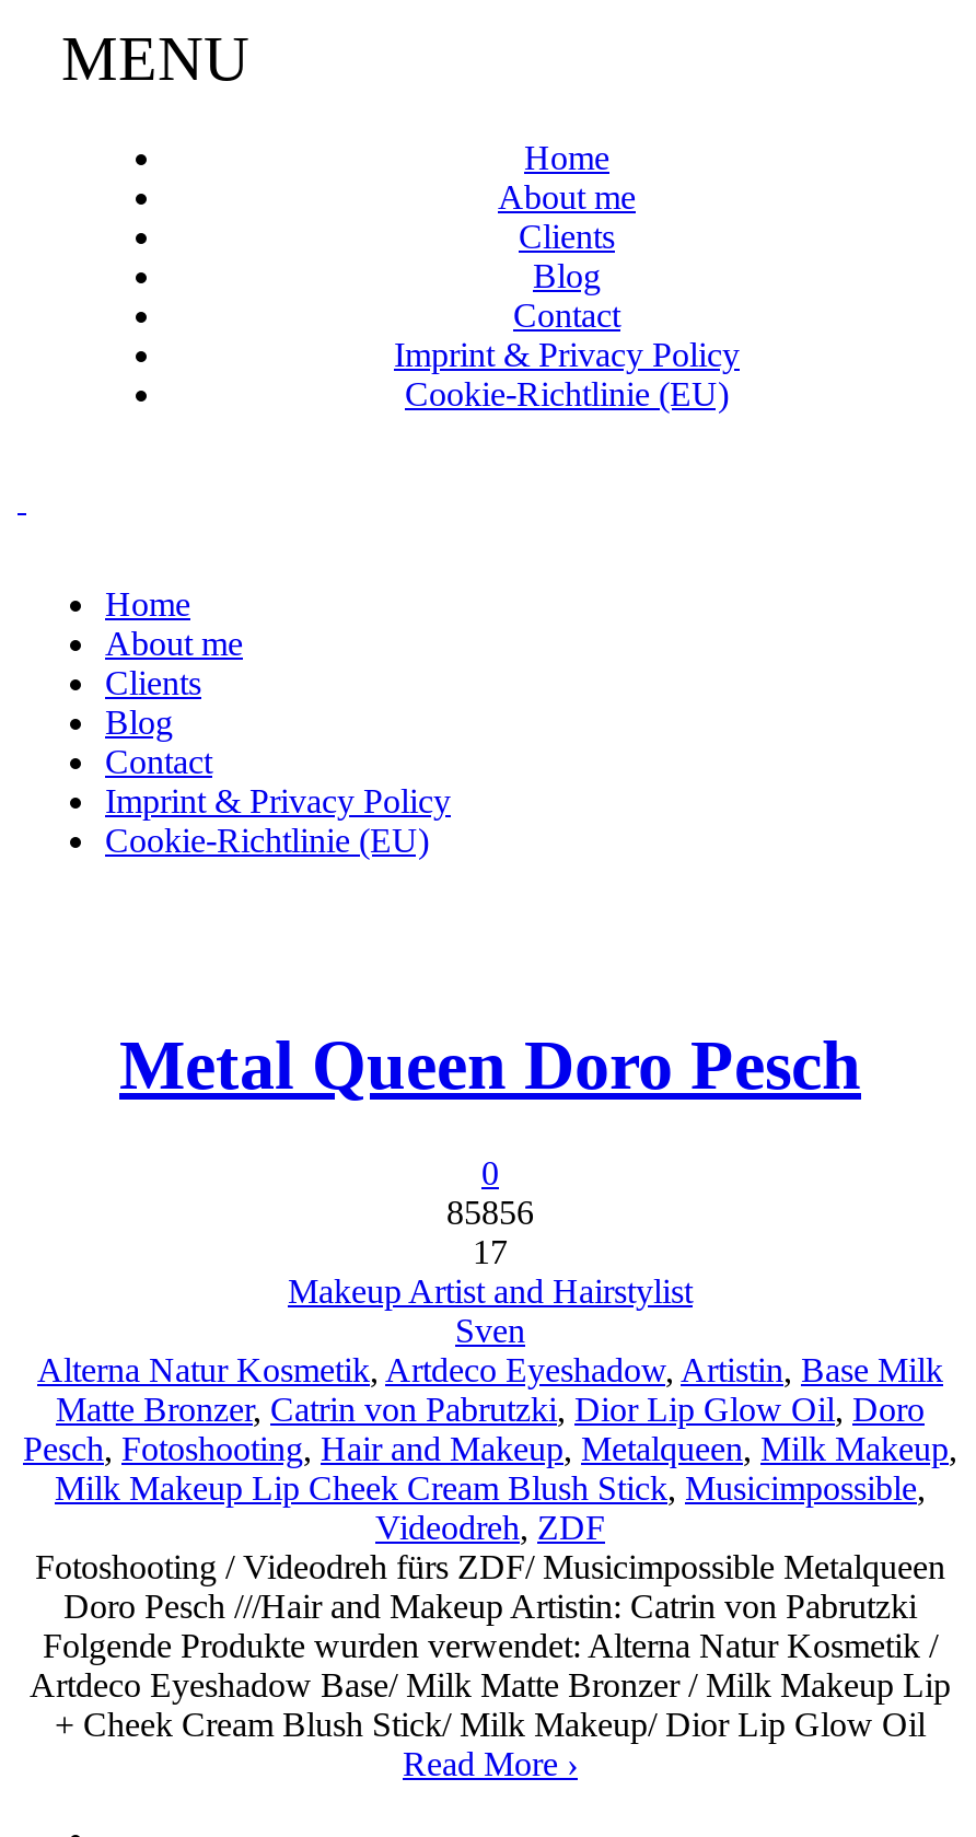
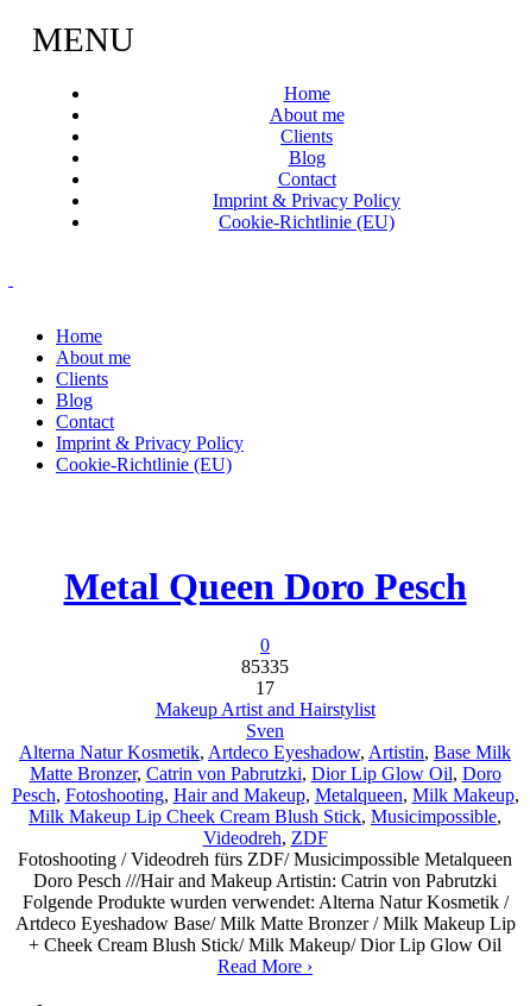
- 85856
+ 85335
